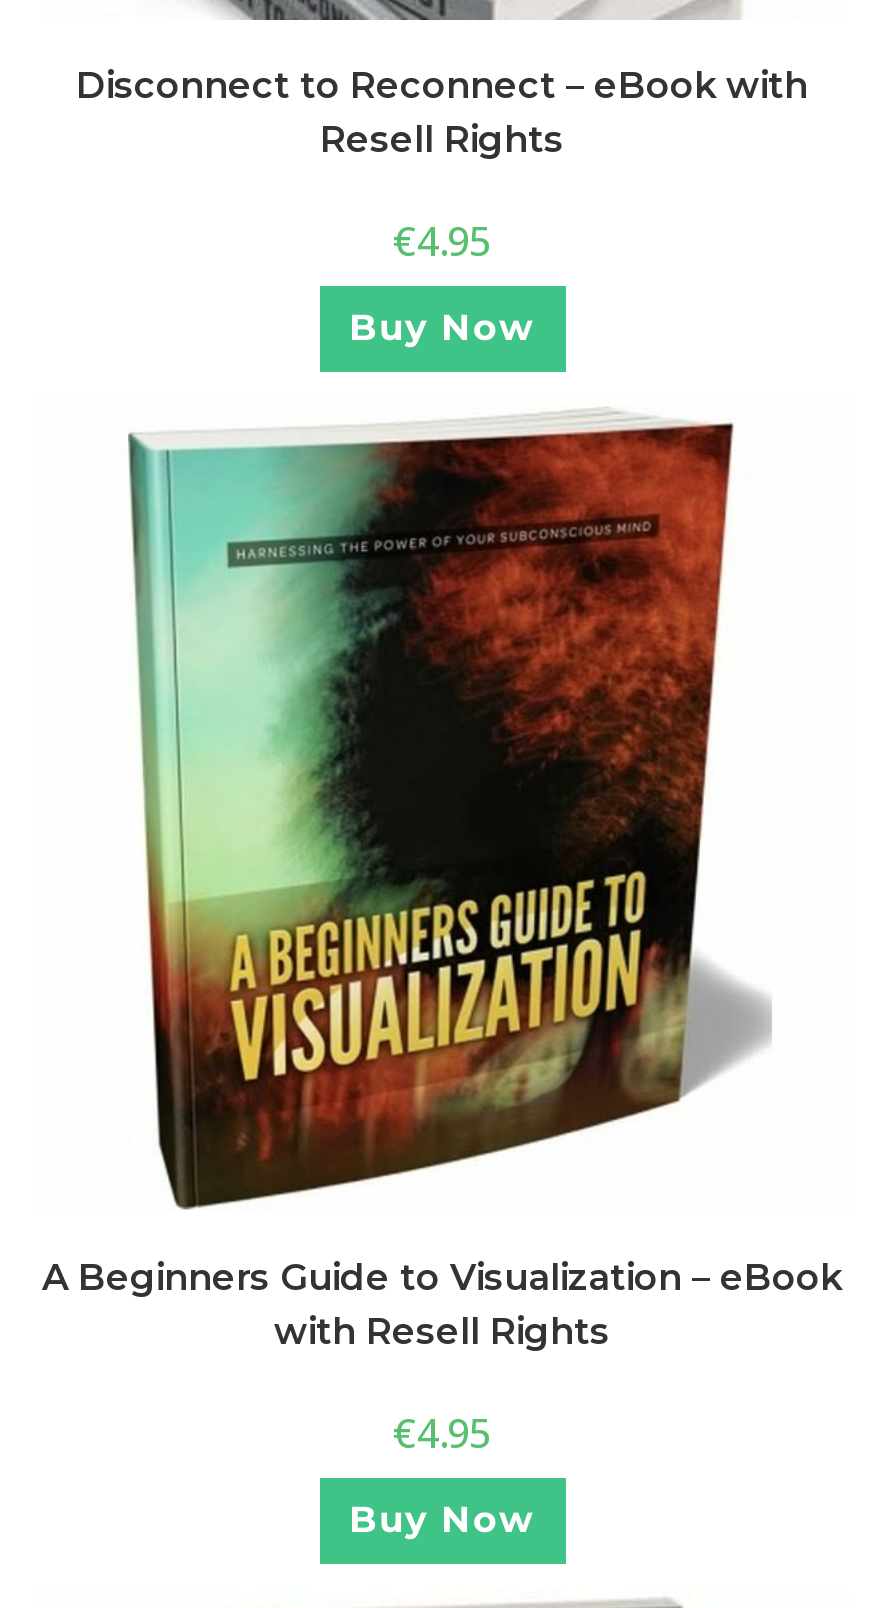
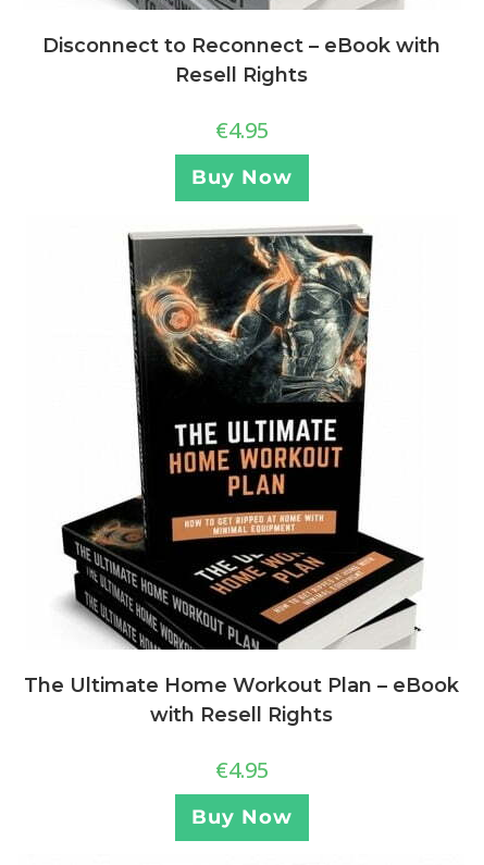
- [image]
- A Beginners Guide to Visualization – eBook
+ [image]
+ The Ultimate Home Workout Plan – eBook
